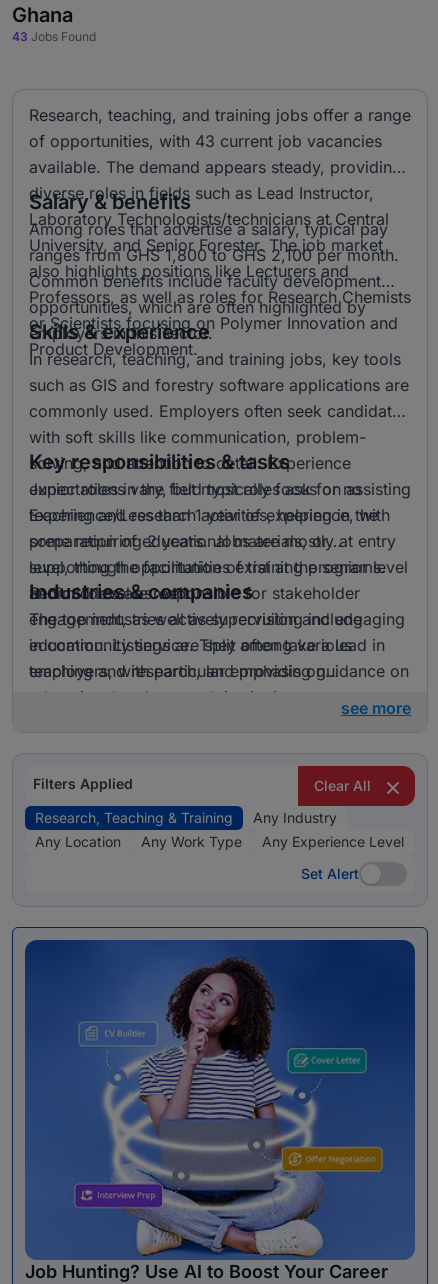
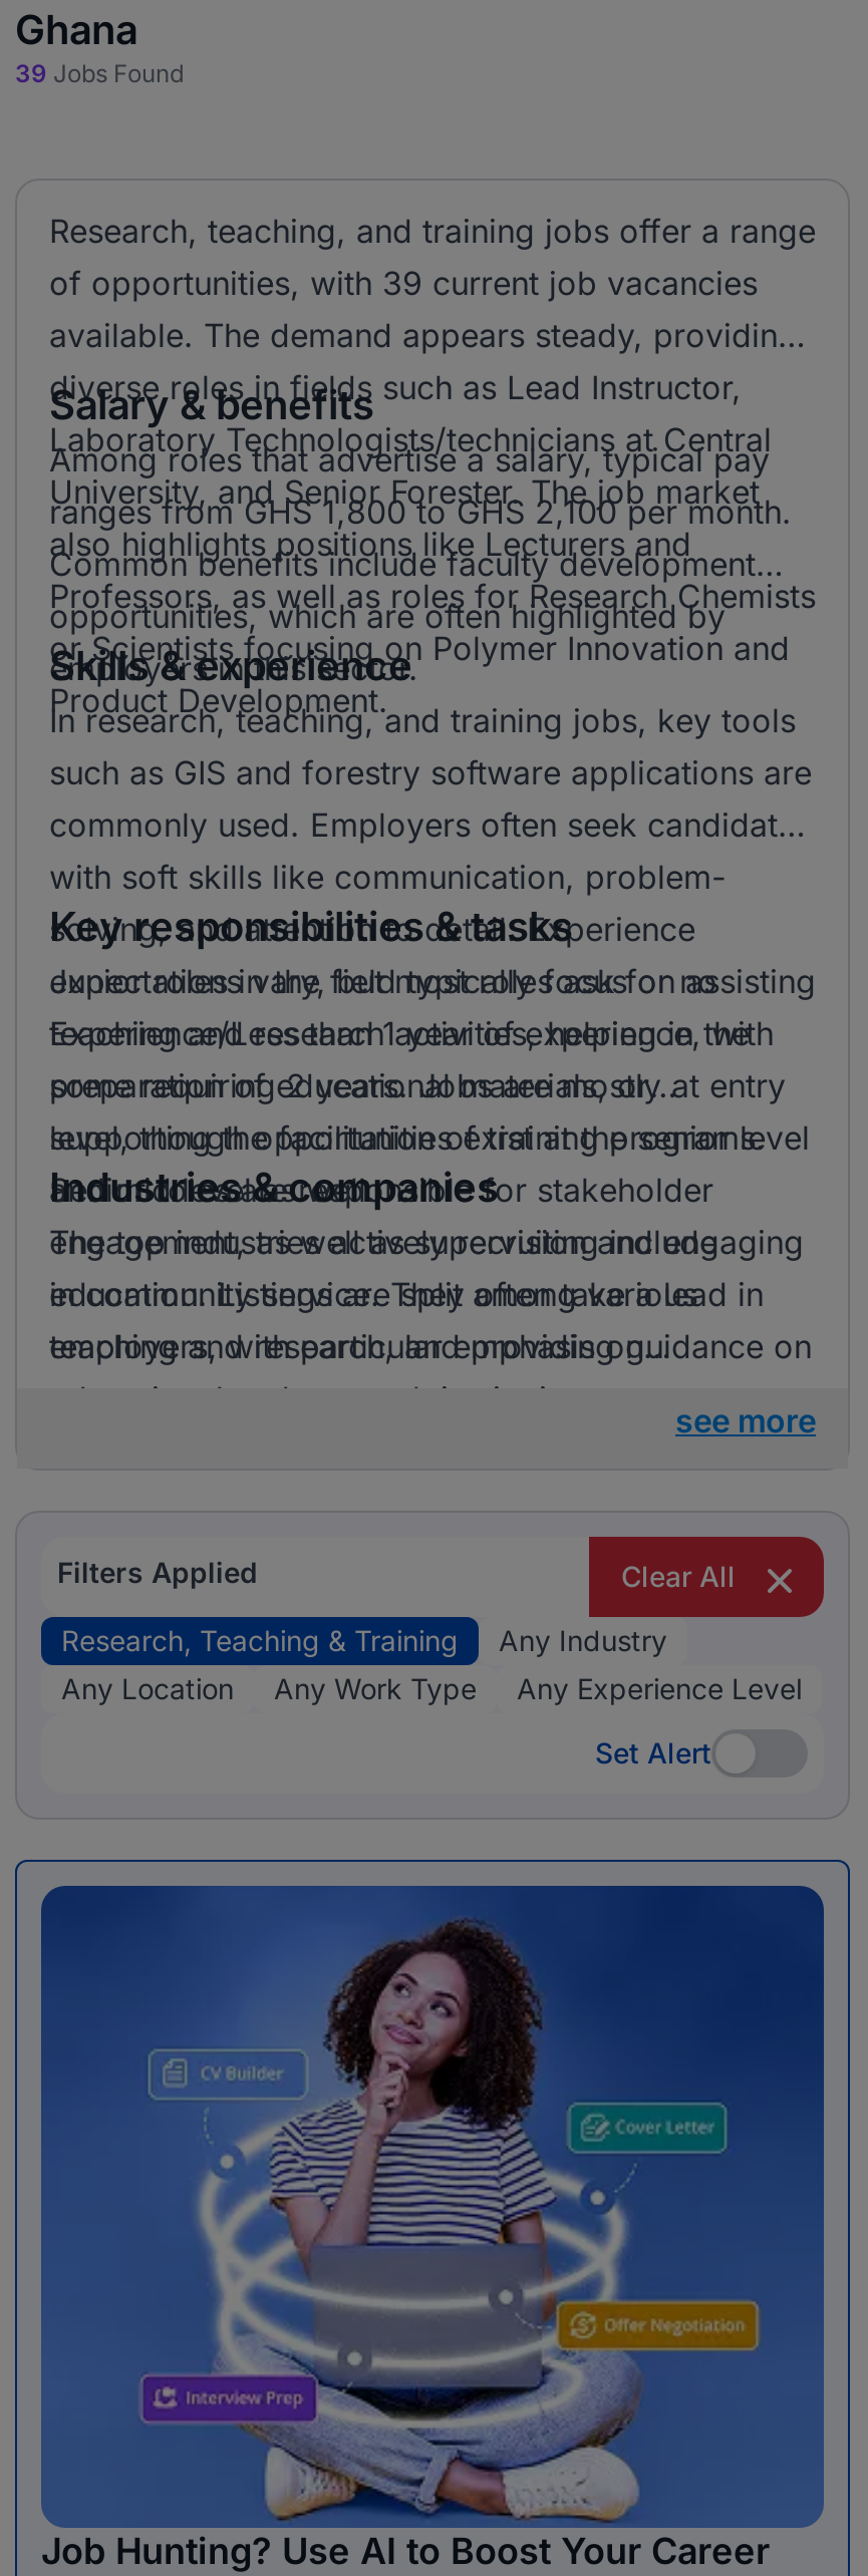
- 43 Jobs Found
+ 39 Jobs Found

- of opportunities, with 43 current job vacancies
+ of opportunities, with 39 current job vacancies
